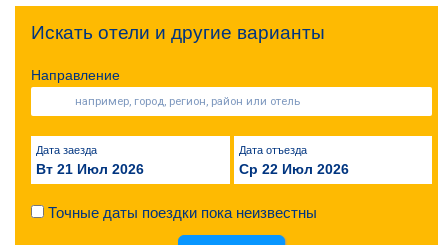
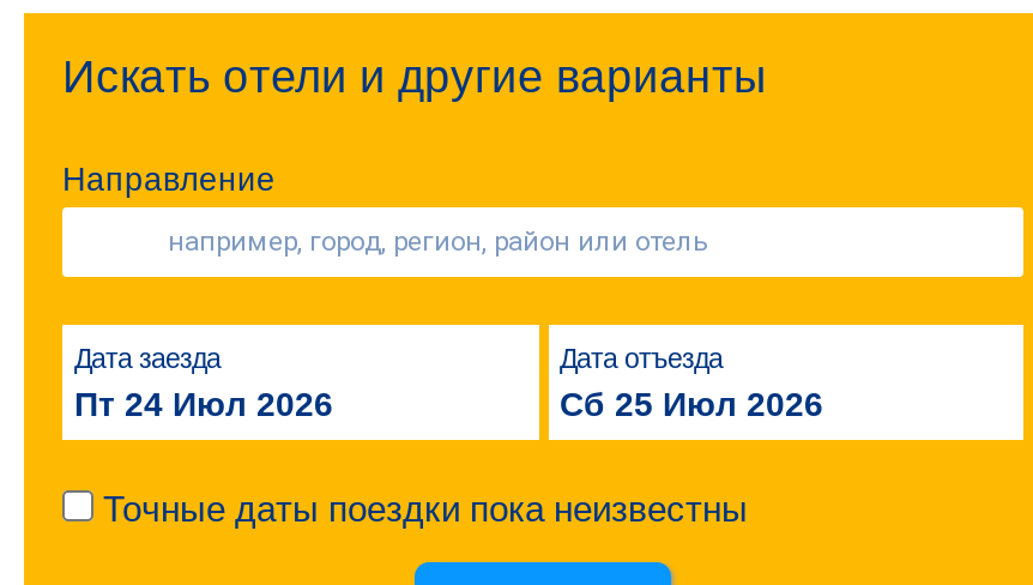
- Вт 21 Июл 2026
+ Пт 24 Июл 2026

- Ср 22 Июл 2026
+ Сб 25 Июл 2026
